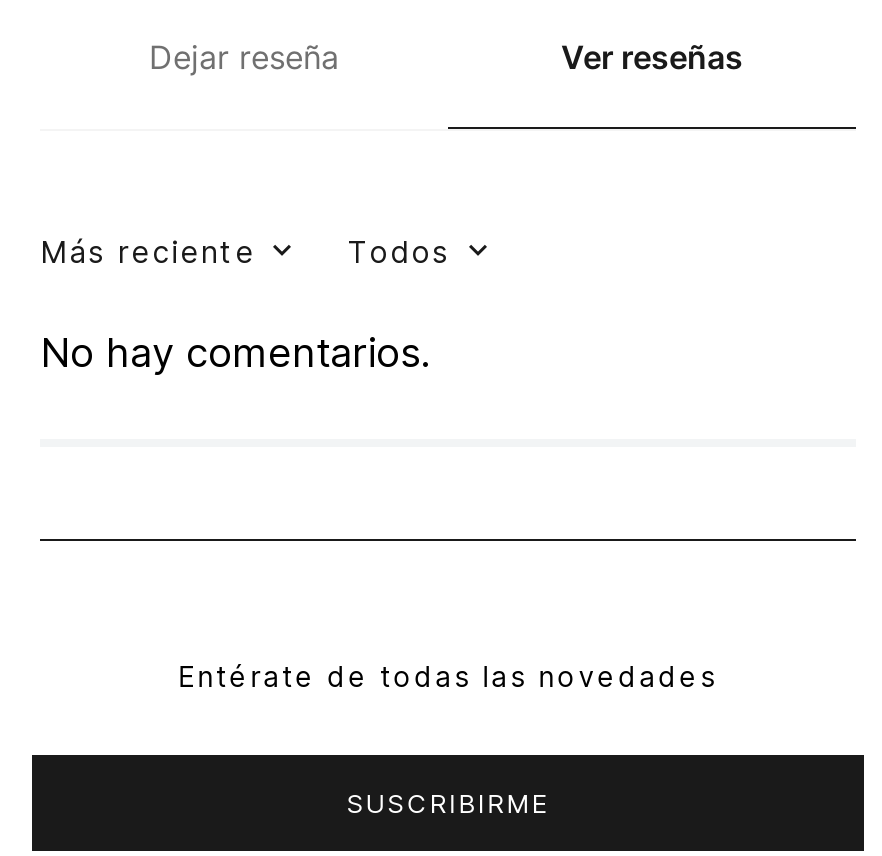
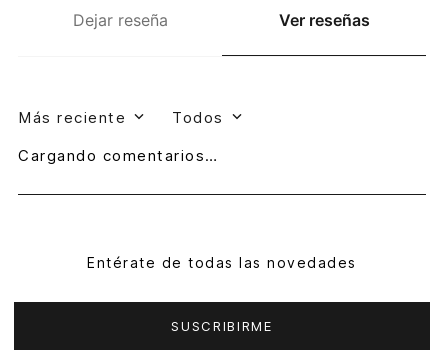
- No hay comentarios.
+ Cargando comentarios…
